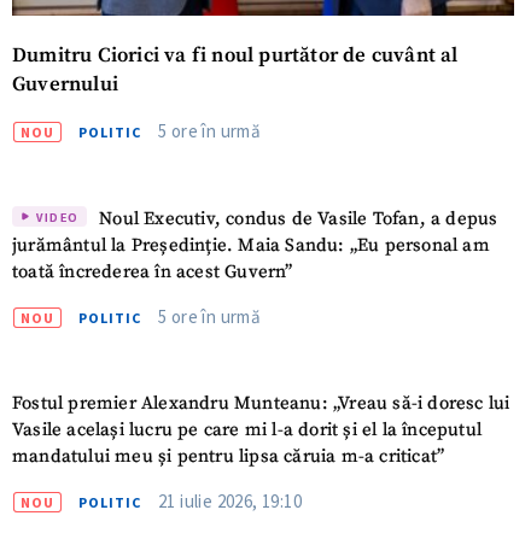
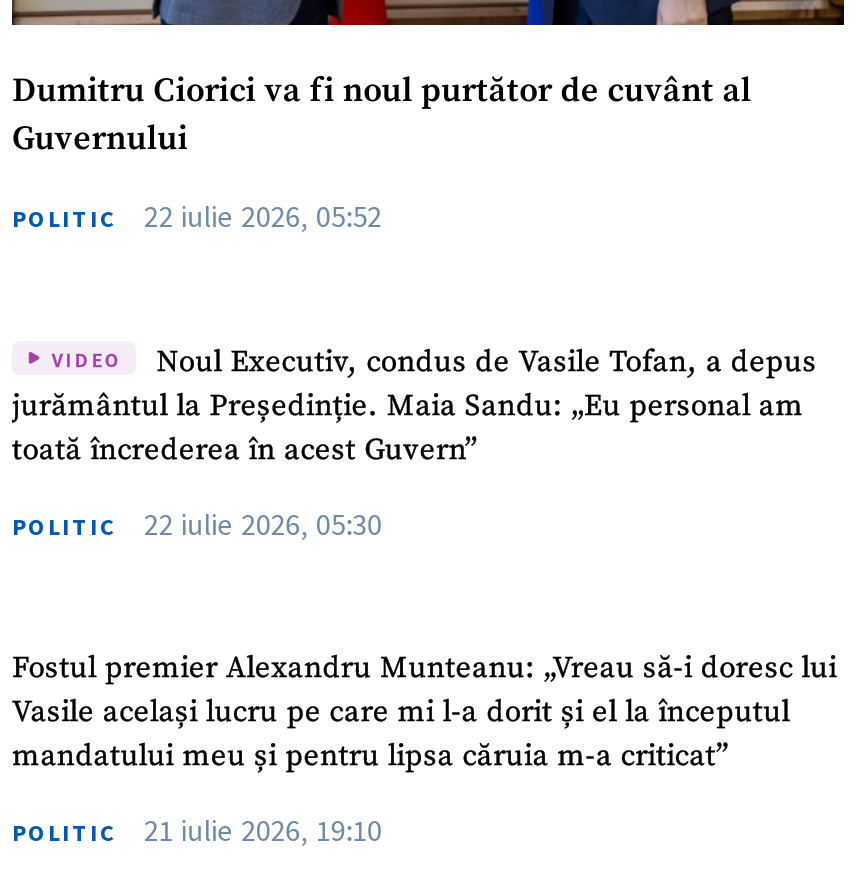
- NOU

- 5 ore în urmă
+ 22 iulie 2026, 05:52

- NOU

- 5 ore în urmă
+ 22 iulie 2026, 05:30

- NOU
